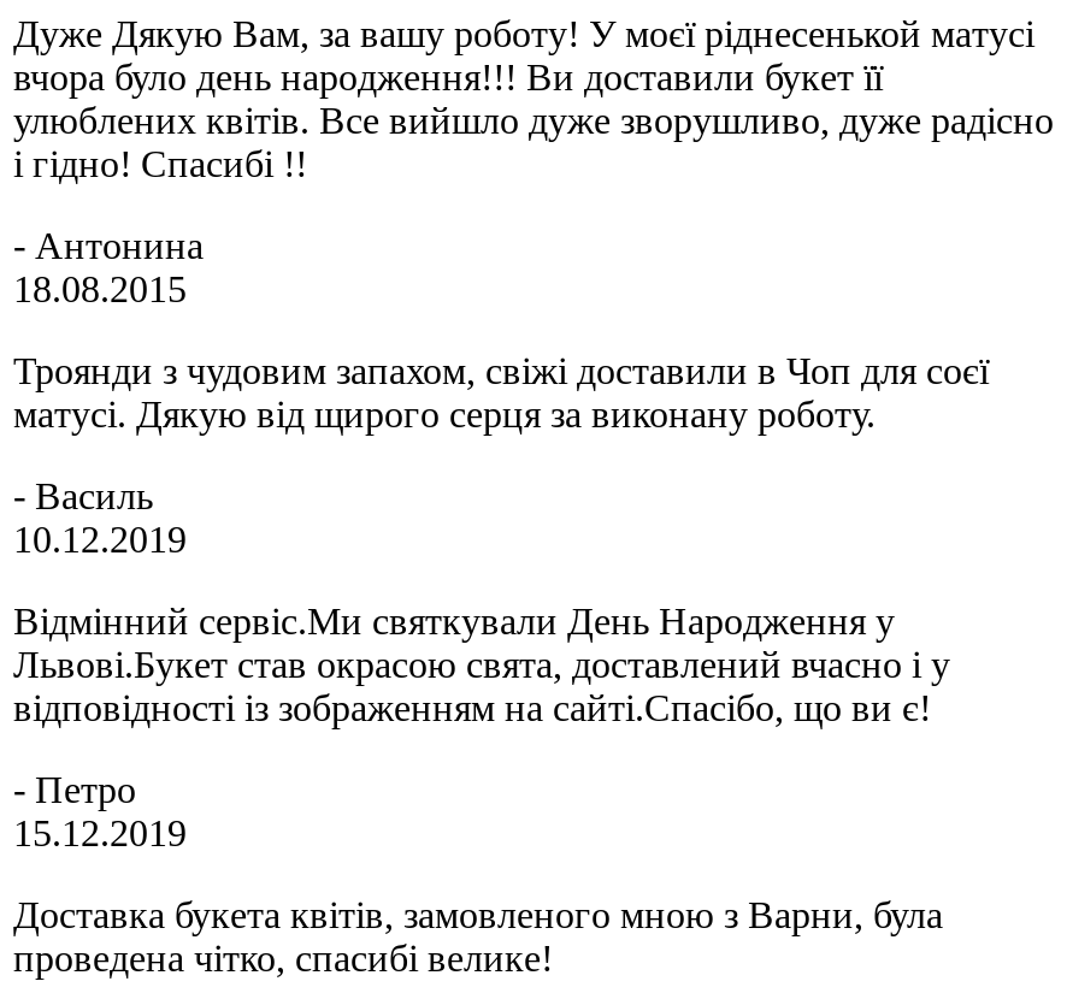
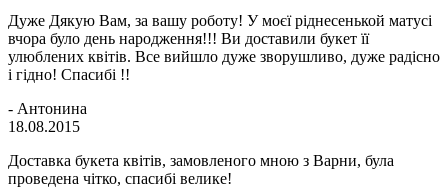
- Троянди з чудовим запахом, свіжі доставили в Чоп для соєї
- матусі. Дякую від щирого серця за виконану роботу.
- - Василь
- 10.12.2019
- Відмінний сервіс.Ми святкували День Народження у
- Львові.Букет став окрасою свята, доставлений вчасно і у
- відповідності із зображенням на сайті.Спасібо, що ви є!
- - Петро
- 15.12.2019
